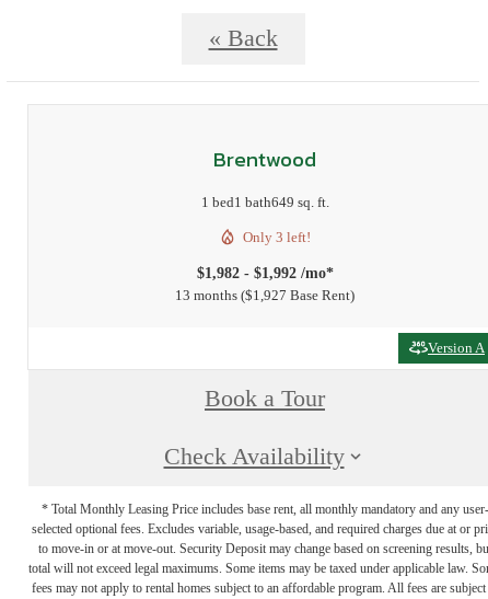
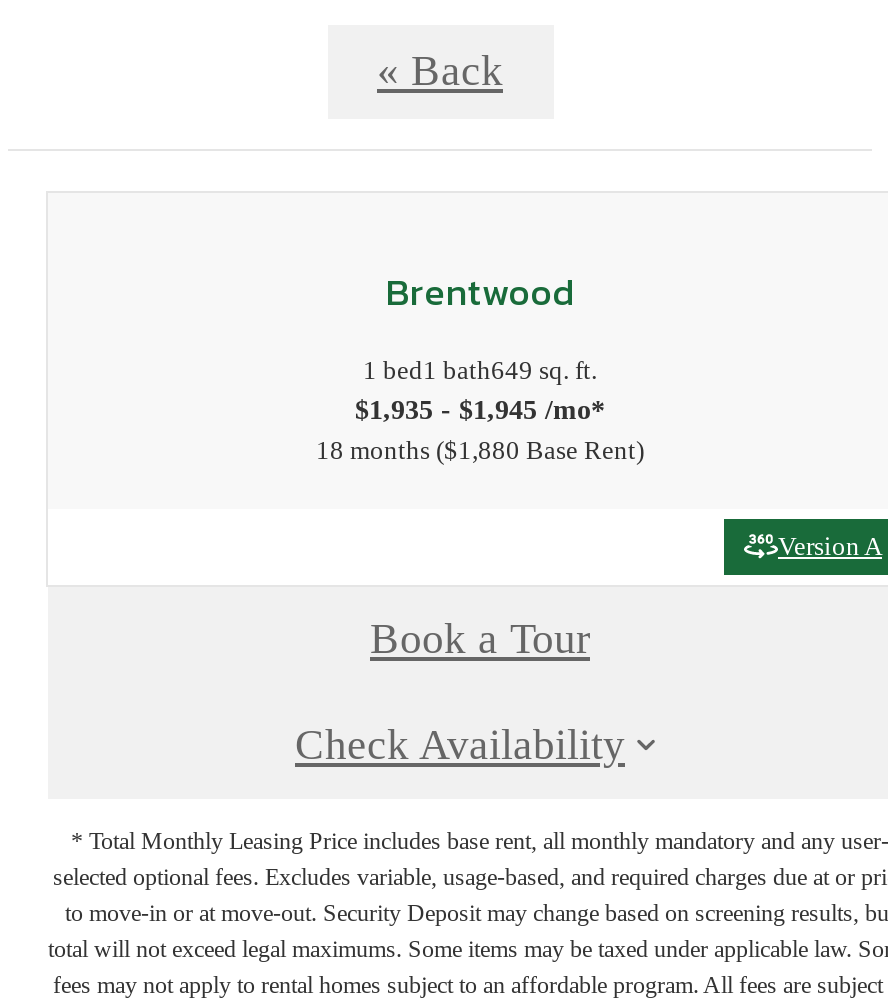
- Only 3 left!
- $1,982 - $1,992 /mo*
- 13 months $1,927 Base Rent
+ $1,935 - $1,945 /mo*
+ 18 months $1,880 Base Rent
